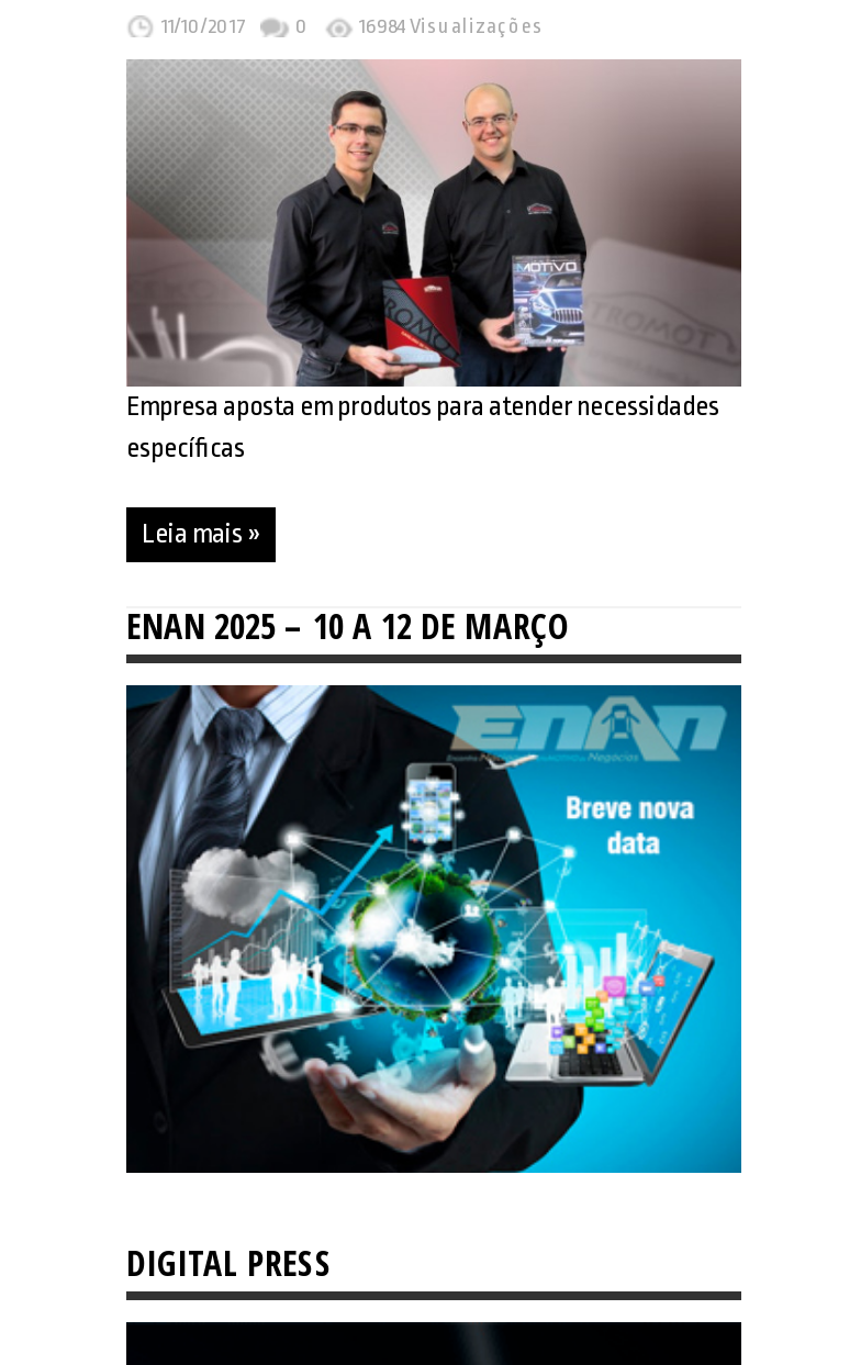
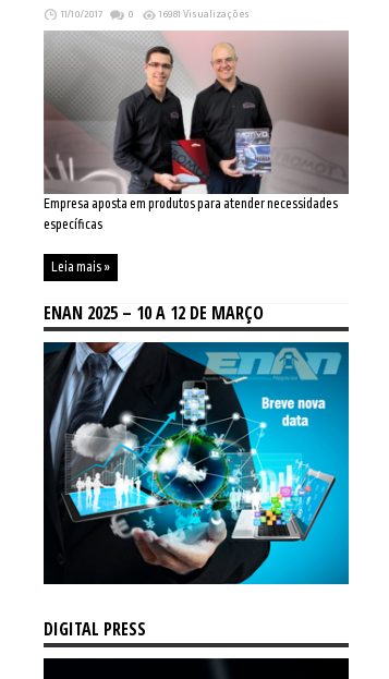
- 16984 Visualizações
+ 16981 Visualizações
